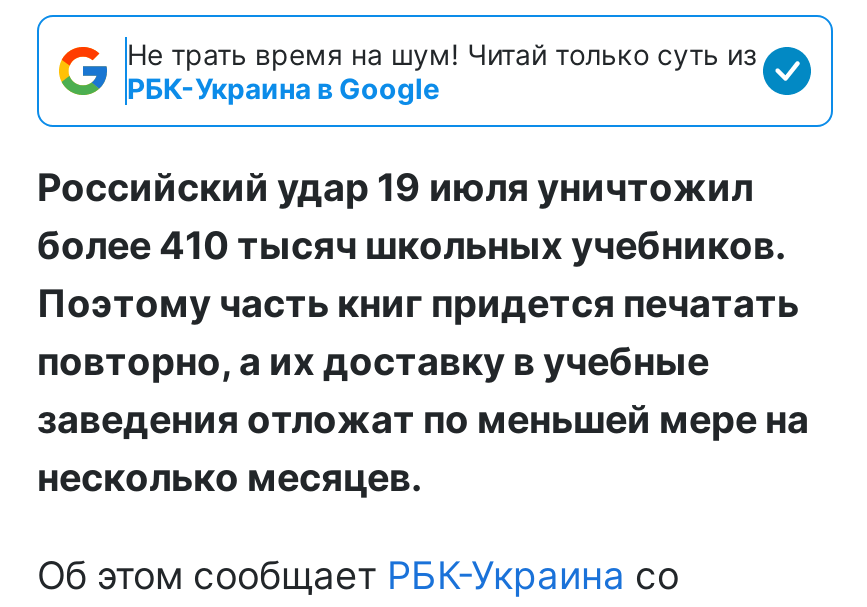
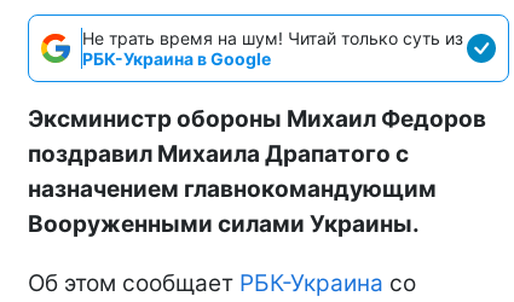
- Российский удар 19 июля уничтожил
- более 410 тысяч школьных учебников.
- Поэтому часть книг придется печатать
- повторно, а их доставку в учебные
- заведения отложат по меньшей мере на
- несколько месяцев.
+ Эксминистр обороны Михаил Федоров
+ поздравил Михаила Драпатого с
+ назначением главнокомандующим
+ Вооруженными силами Украины.
